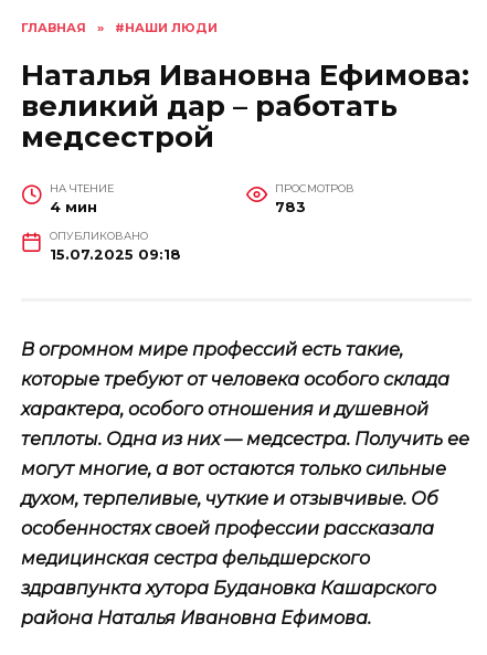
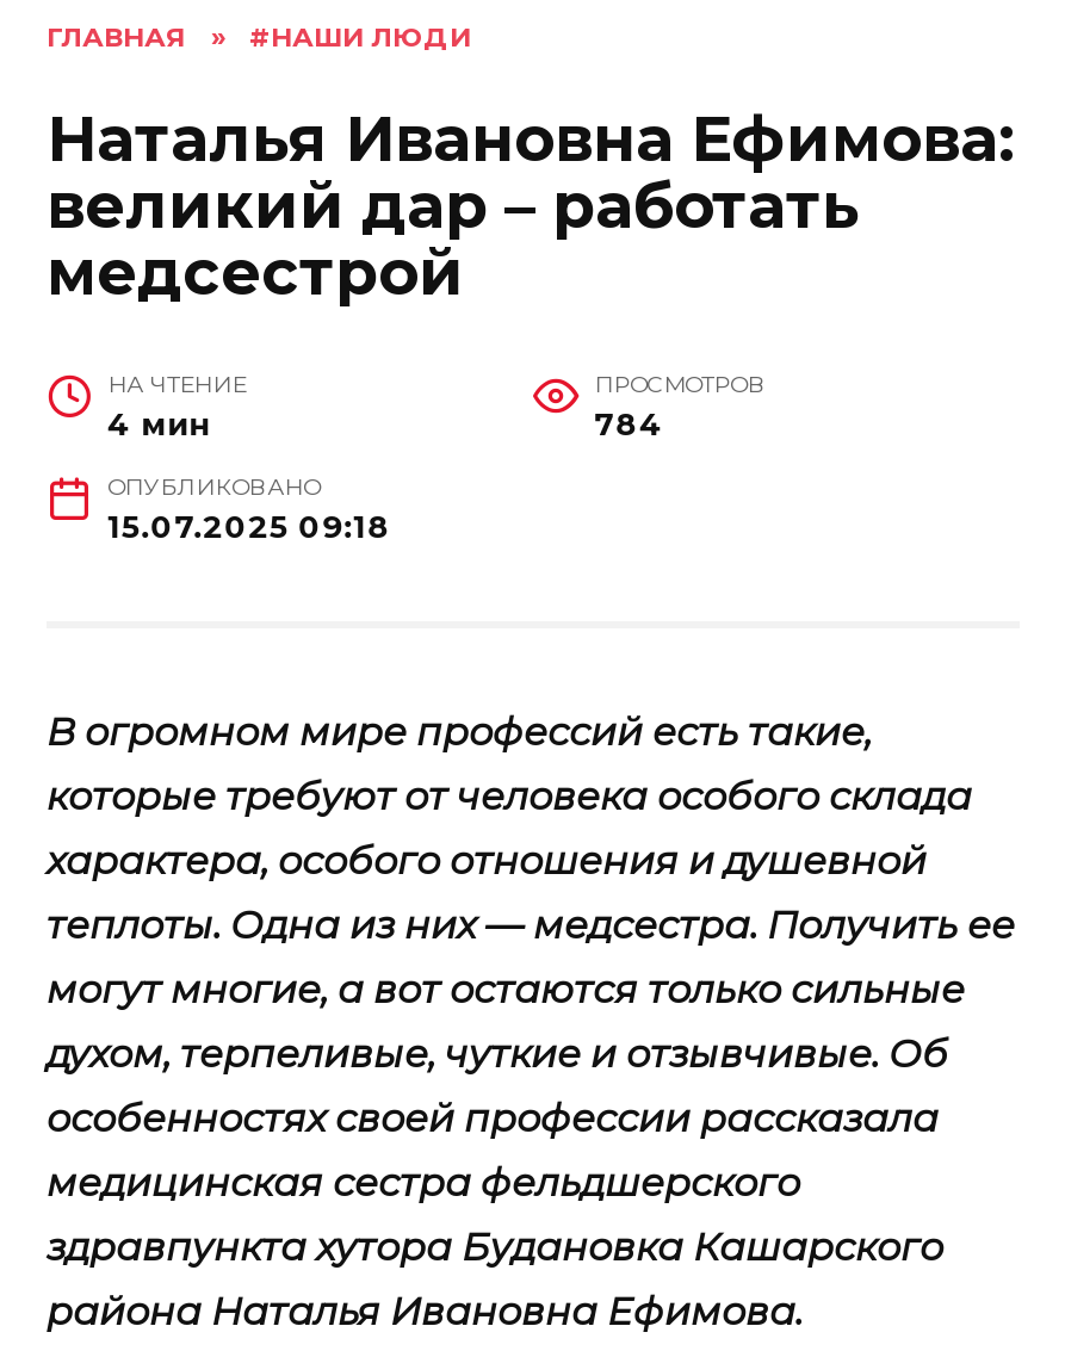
- 783
+ 784
